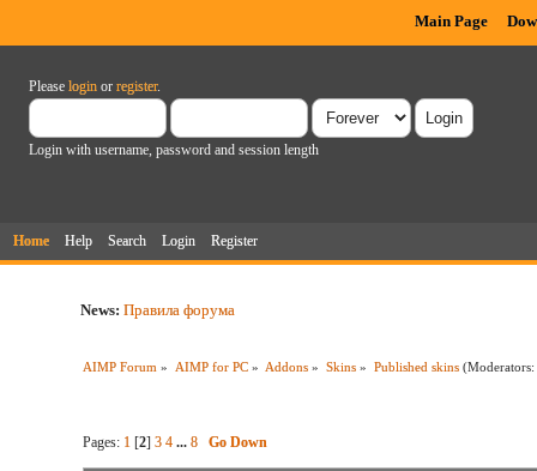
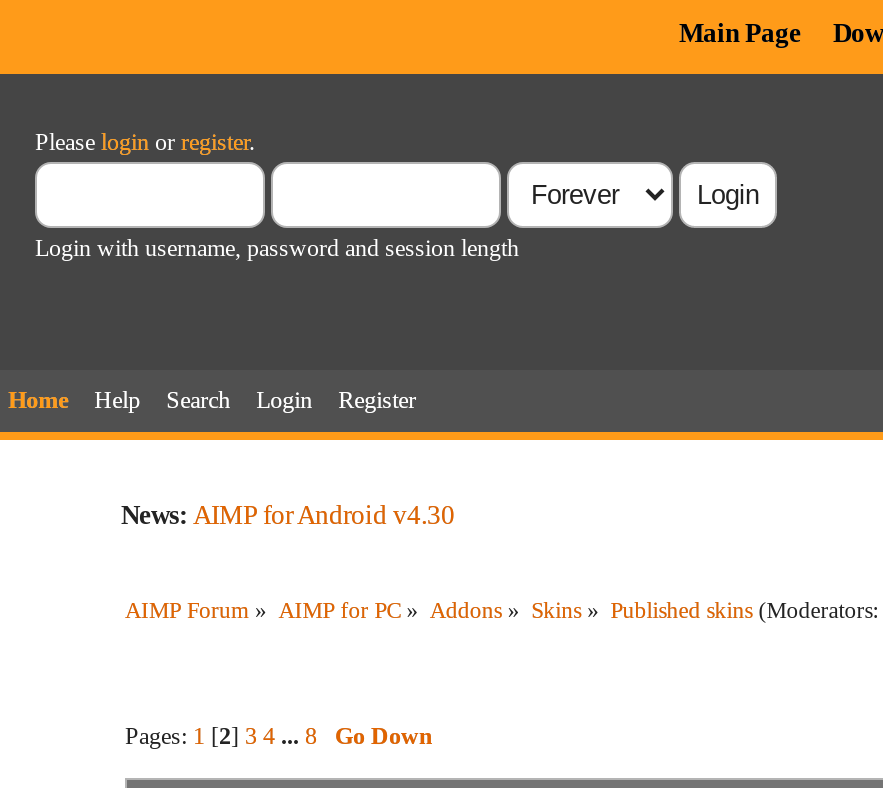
- News: Правила форума
+ News: AIMP for Android v4.30
